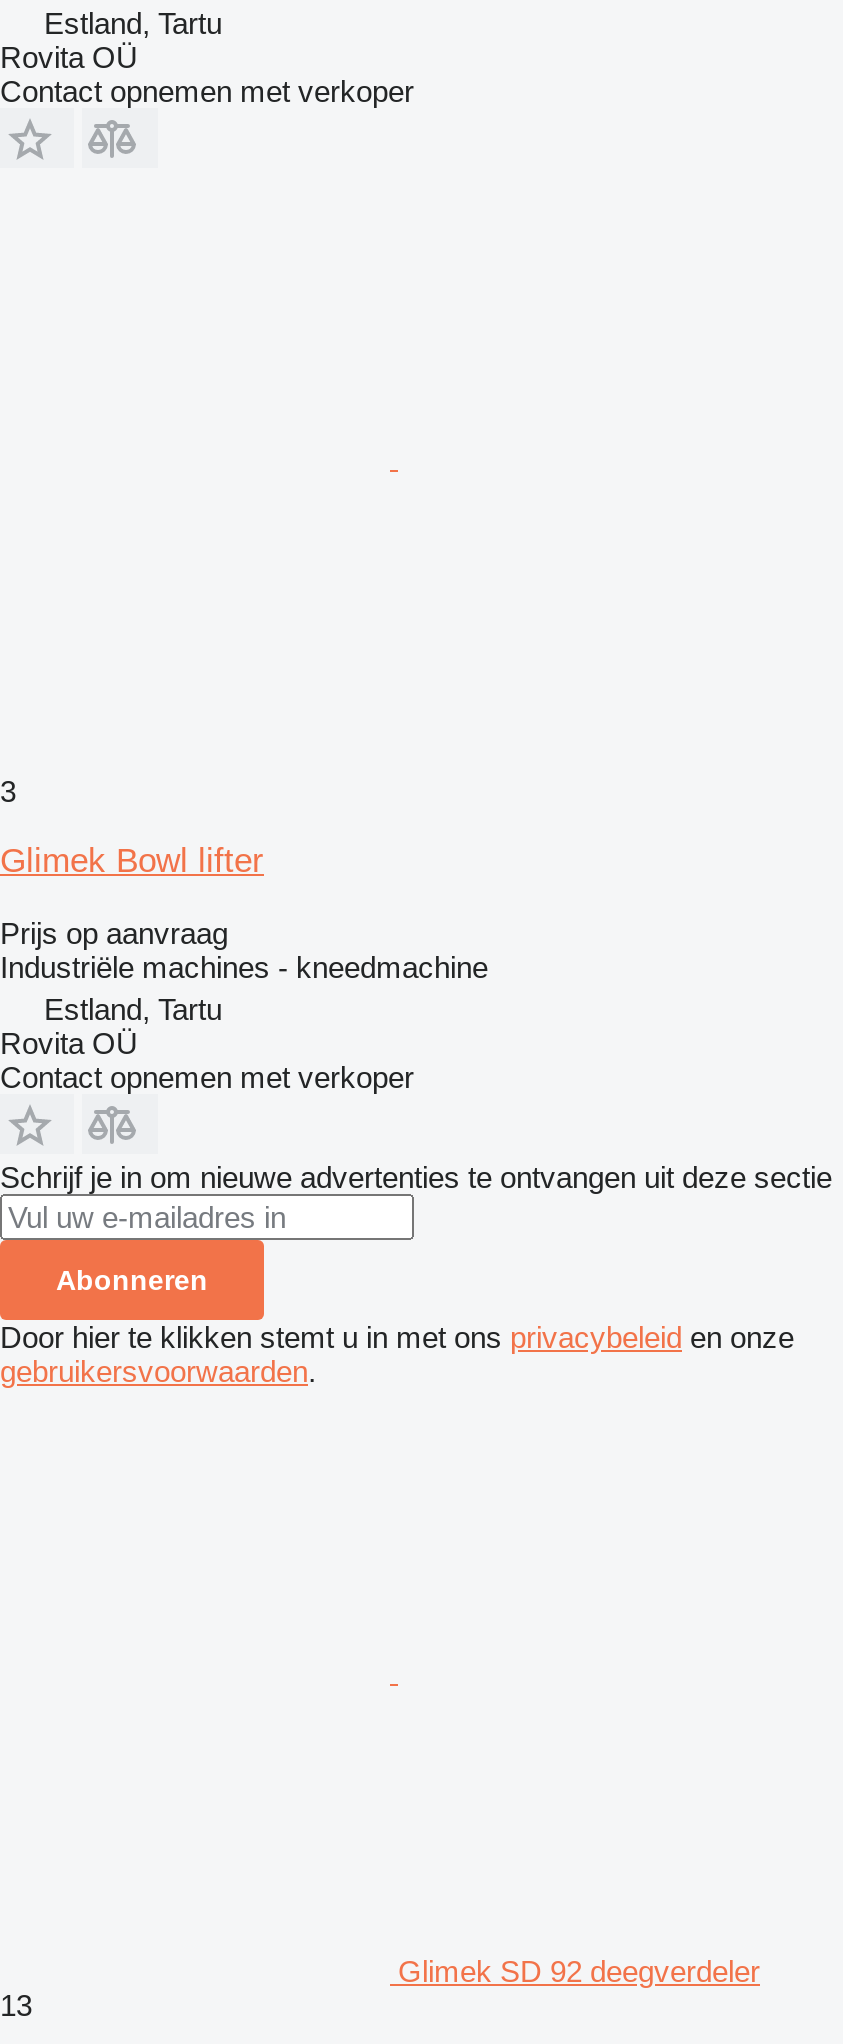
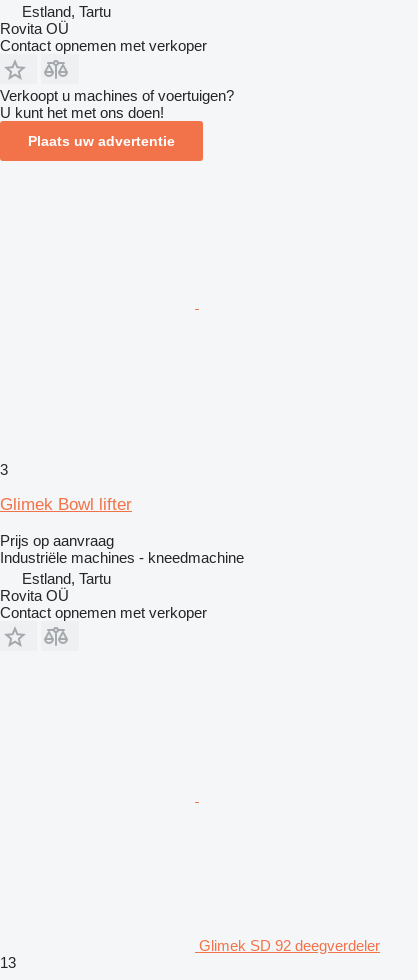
+ Verkoopt u machines of voertuigen?
+ U kunt het met ons doen!
+ Plaats uw advertentie

moved down: 3 | Glimek Bowl lifter | Prijs op aanvraag | Industriële machines - kneedmachine | Estland, Tartu | Rovita OÜ | Contact opnemen met verkoper

- Schrijf je in om nieuwe advertenties te ontvangen uit deze sectie
- Abonneren
- Door hier te klikken stemt u in met ons privacybeleid en onze
- gebruikersvoorwaarden.
